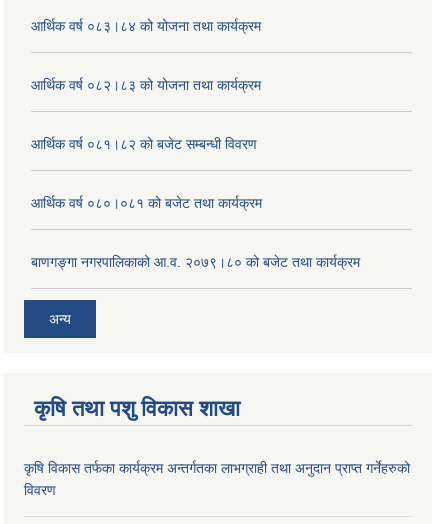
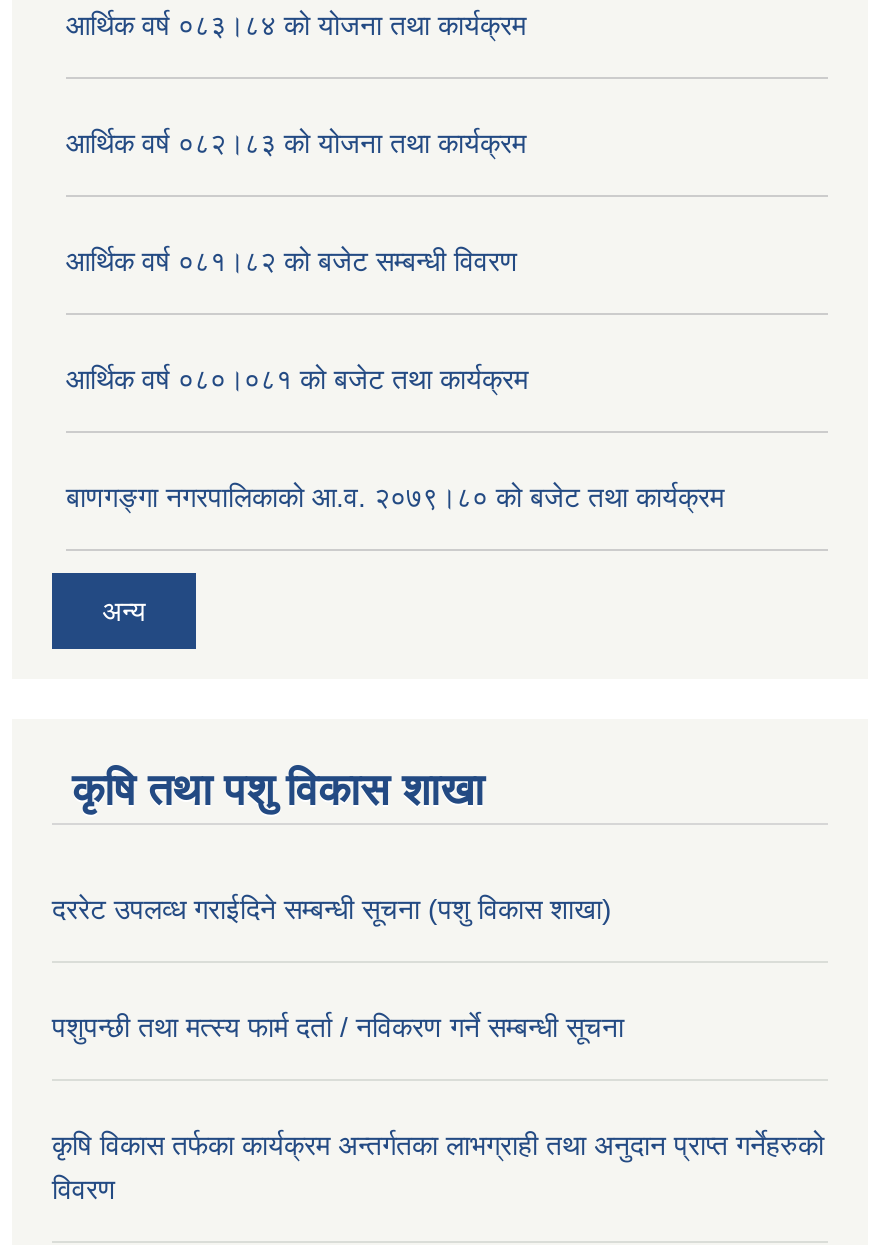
+ दररेट उपलव्ध गराईदिने सम्बन्धी सूचना (पशु विकास शाखा)

+ पशुपन्छी तथा मत्स्य फार्म दर्ता / नविकरण गर्ने सम्बन्धी सूचना
